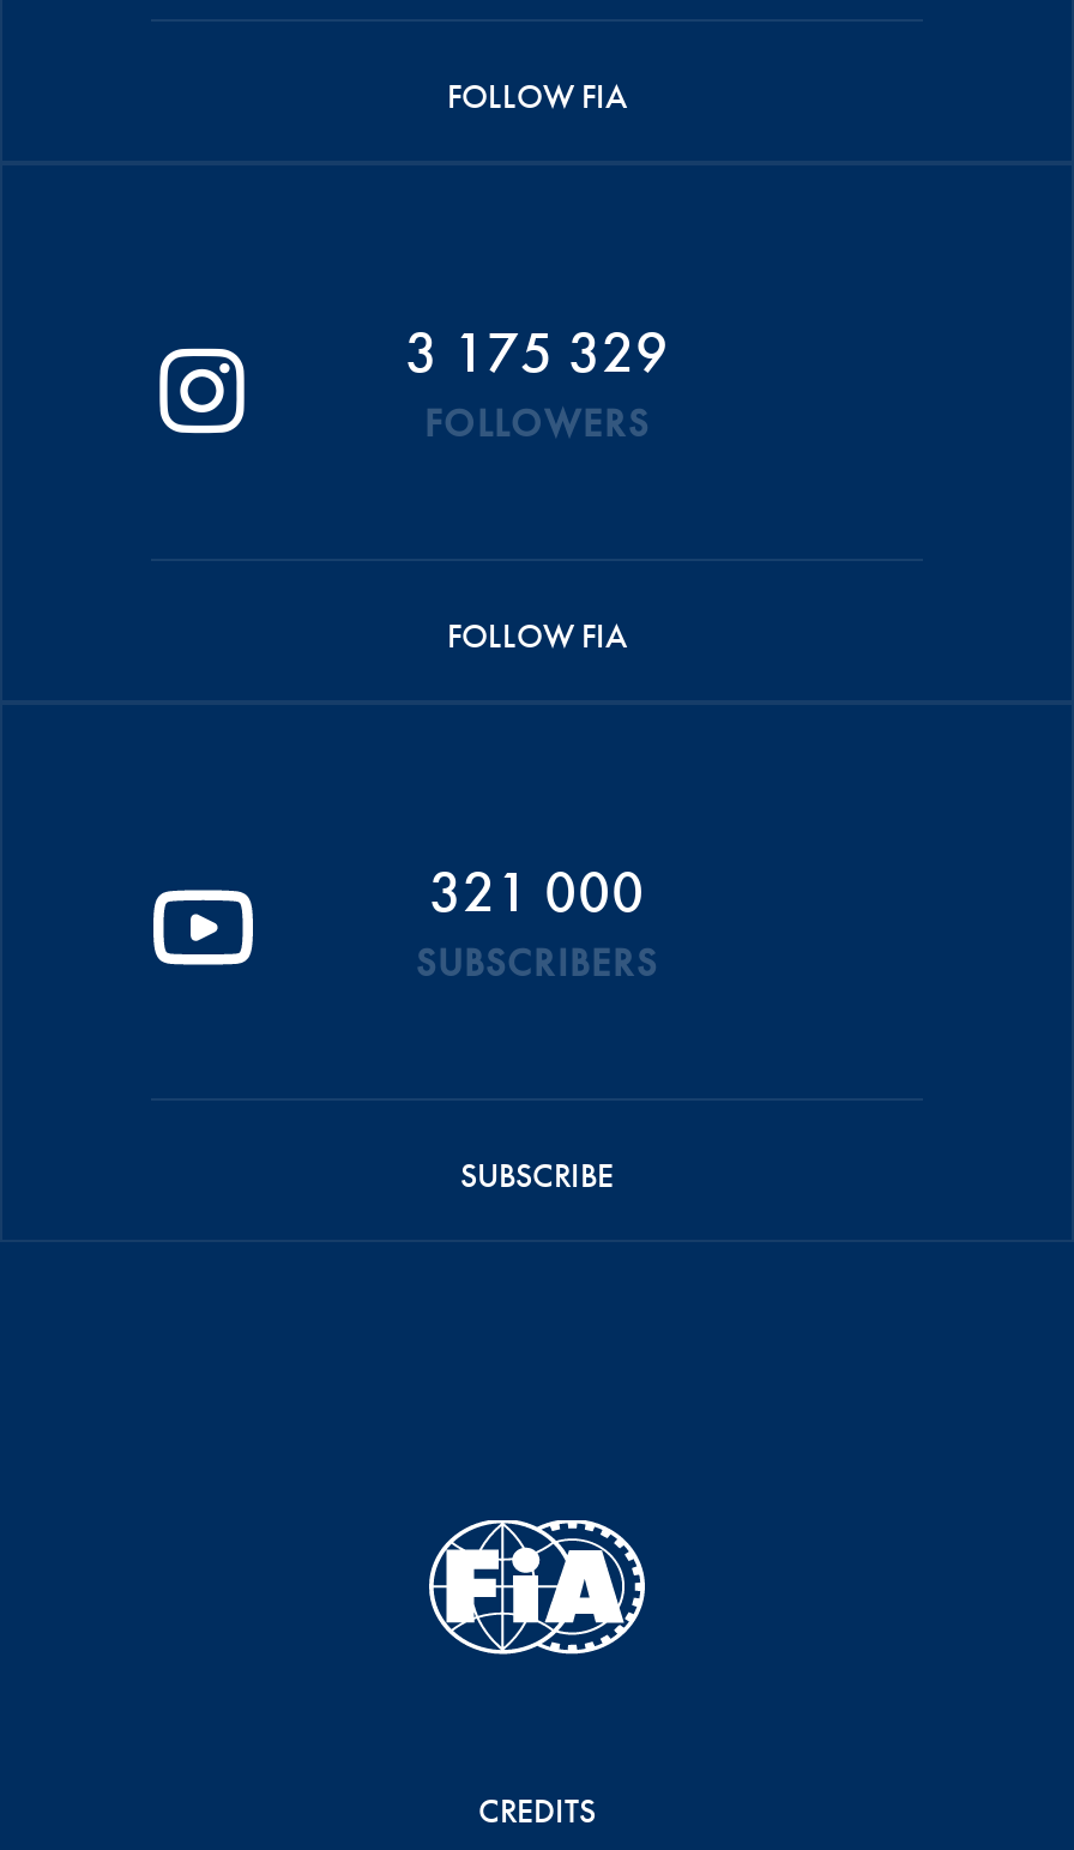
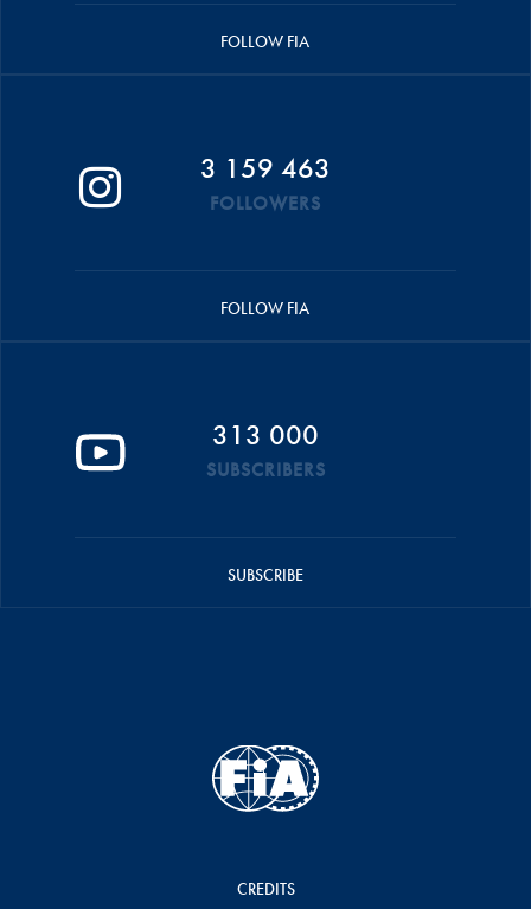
- 3 175 329
+ 3 159 463

- 321 000
+ 313 000
